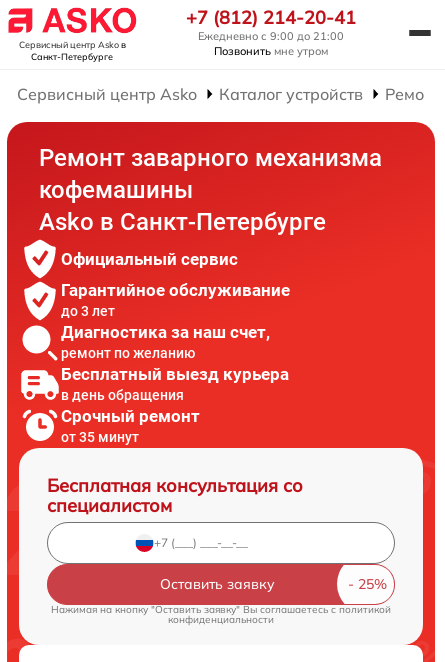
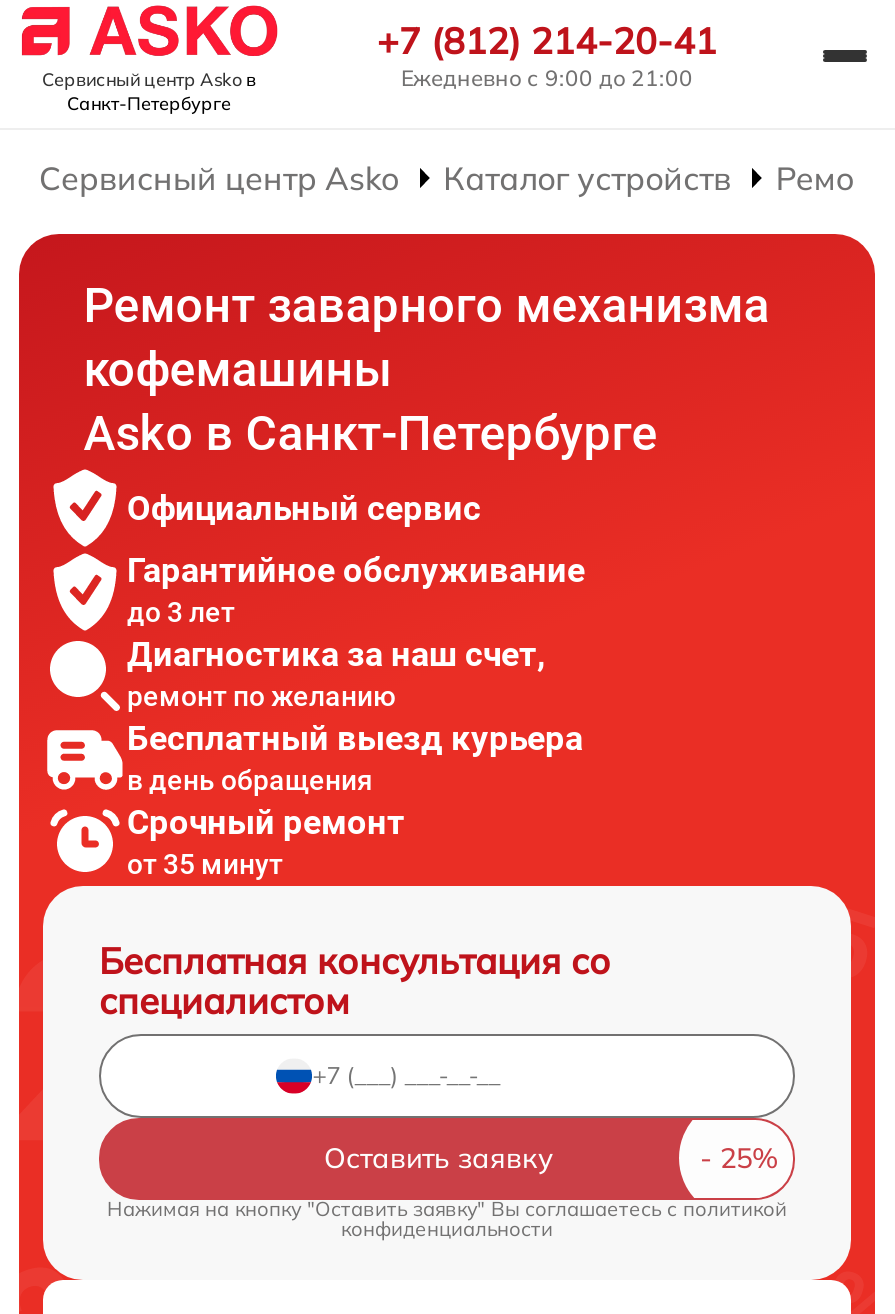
- Позвонить мне утром
